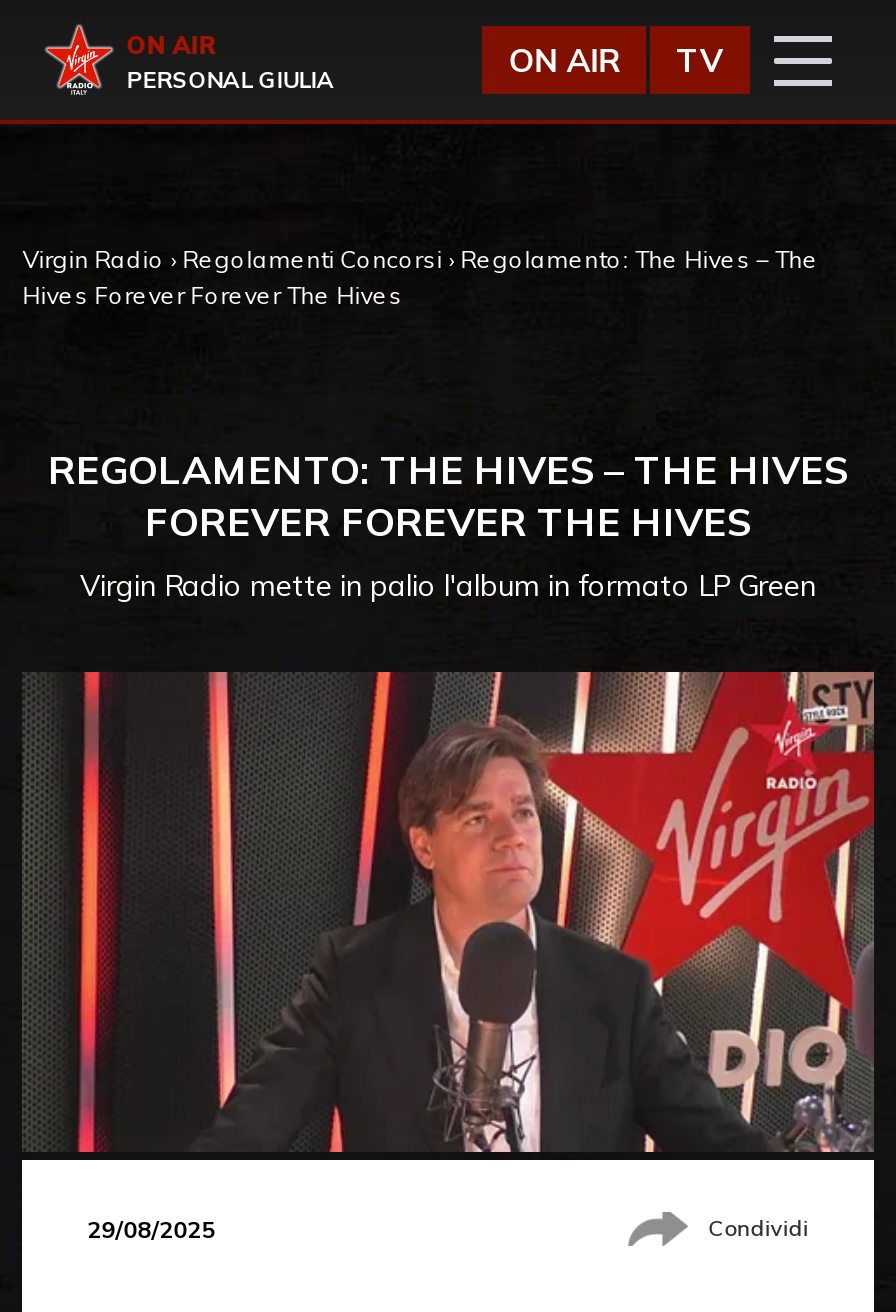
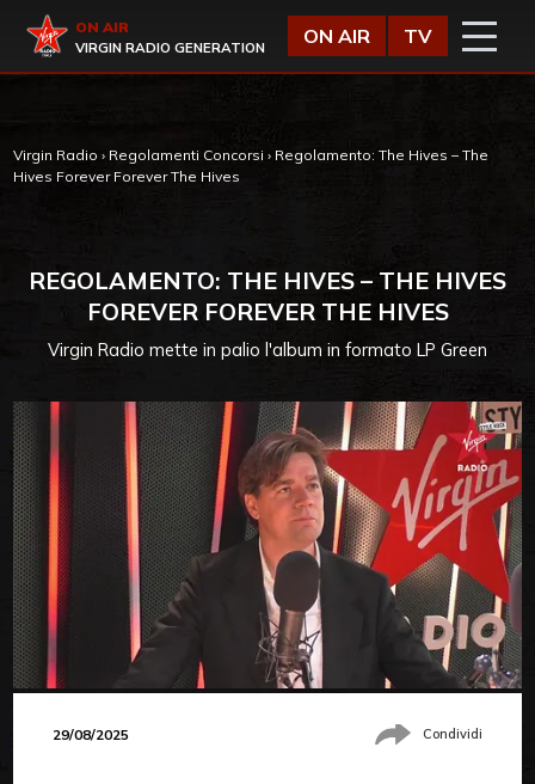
- PERSONAL GIULIA
+ VIRGIN RADIO GENERATION
